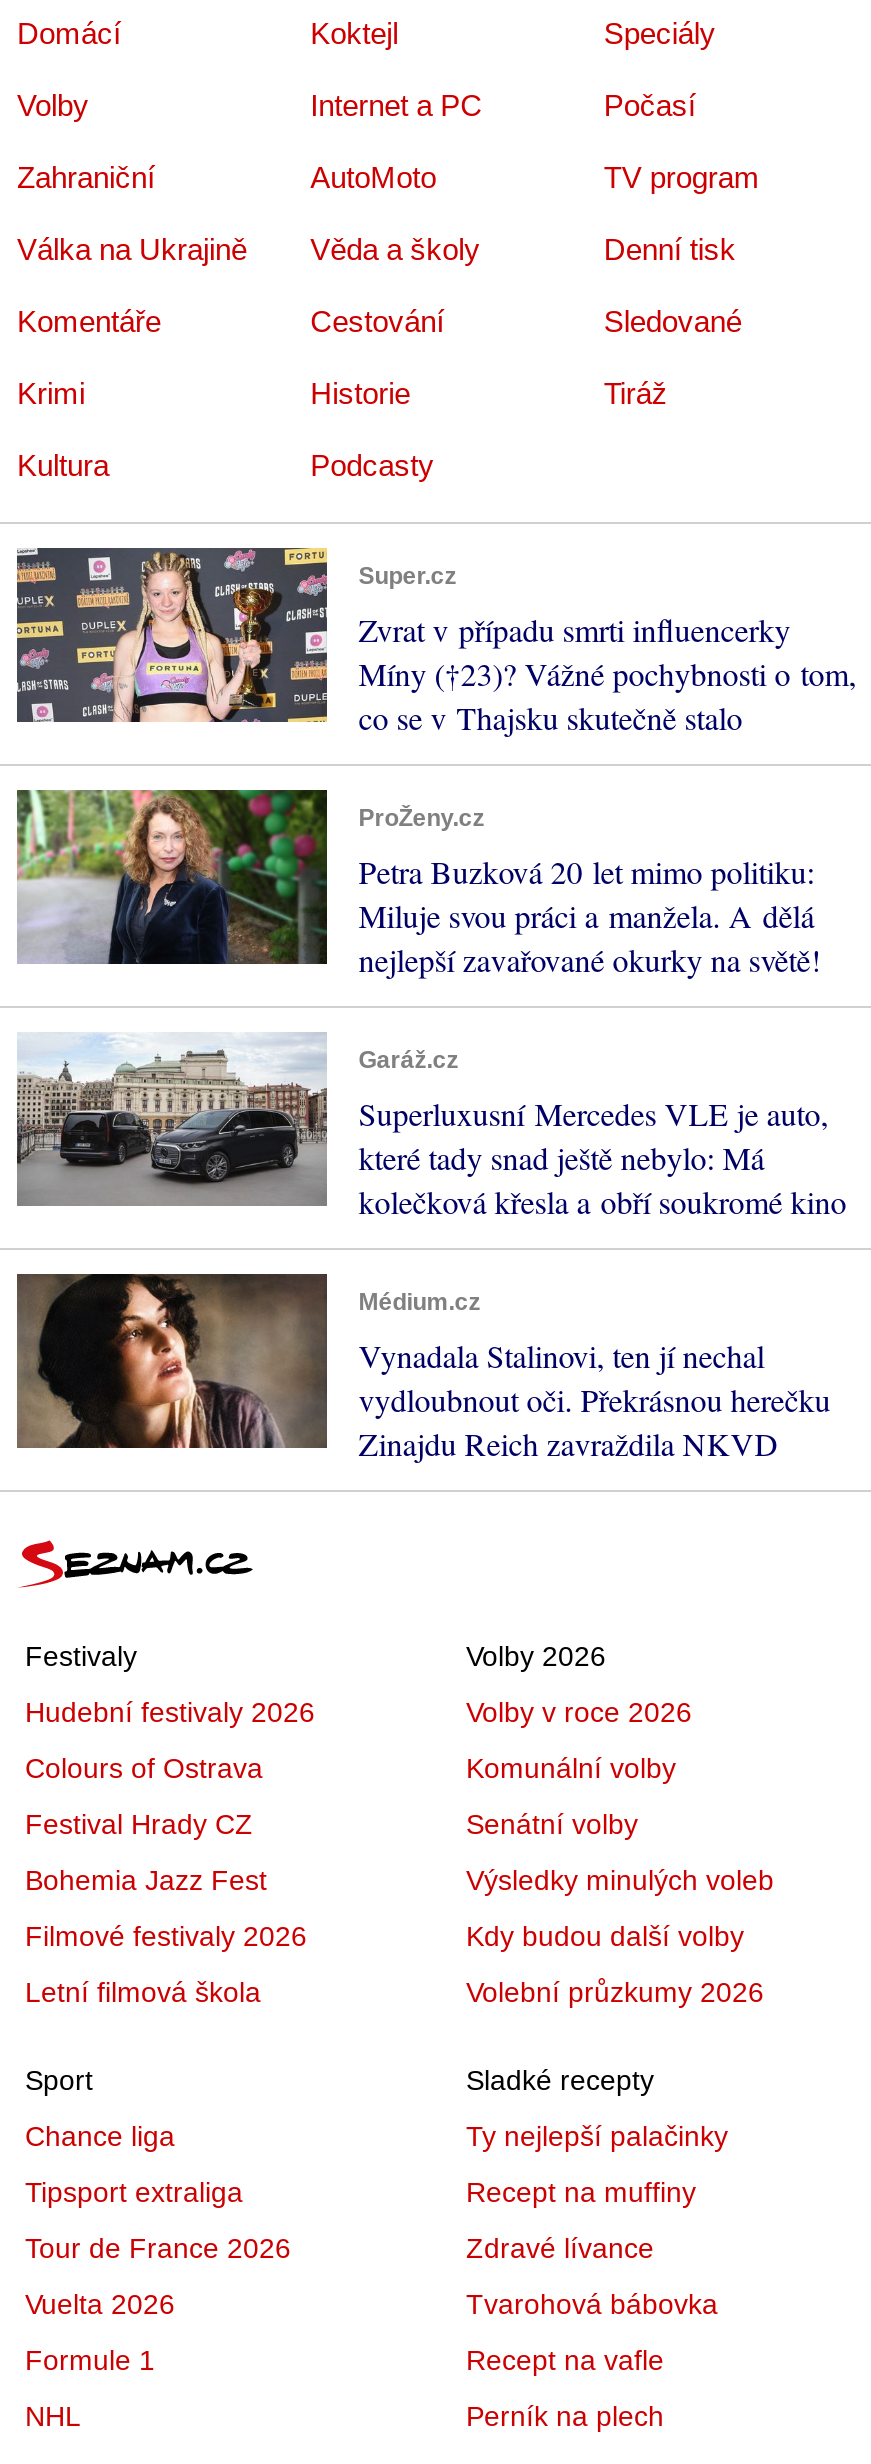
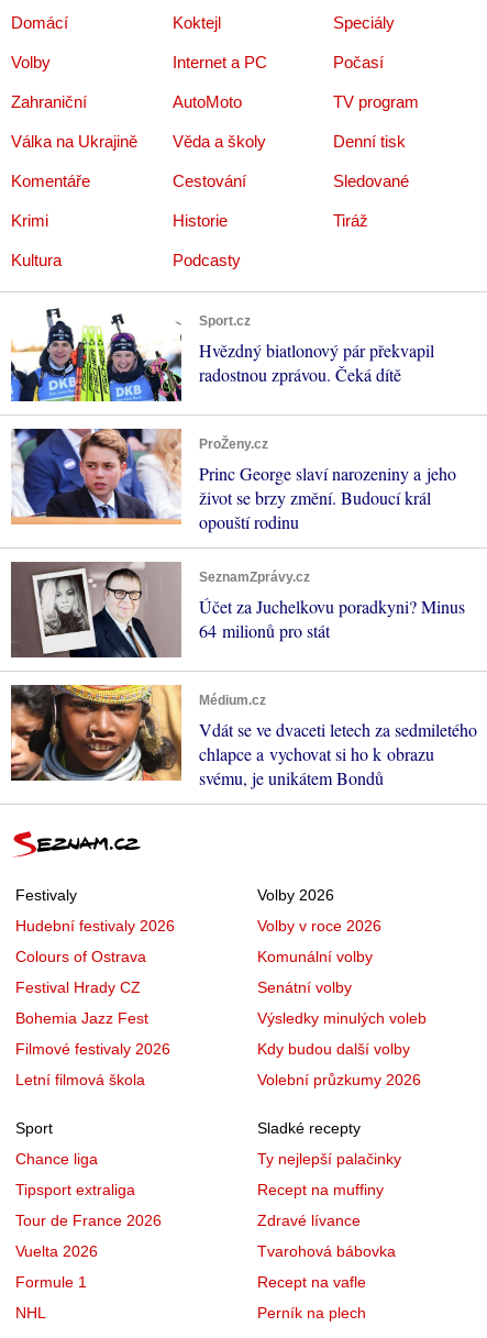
- [image]
- Super.cz
- Zvrat v případu smrti influencerky
- Míny (†23)? Vážné pochybnosti o tom,
- co se v Thajsku skutečně stalo
+ [image]
+ Sport.cz
+ Hvězdný biatlonový pár překvapil
+ radostnou zprávou. Čeká dítě

- [image]
- Petra Buzková 20 let mimo politiku:
- Miluje svou práci a manžela. A dělá
- nejlepší zavařované okurky na světě!
+ [image]
+ Princ George slaví narozeniny a jeho
+ život se brzy změní. Budoucí král
+ opouští rodinu

- [image]
- Garáž.cz
- Superluxusní Mercedes VLE je auto,
- které tady snad ještě nebylo: Má
- kolečková křesla a obří soukromé kino
+ [image]
+ SeznamZprávy.cz
+ Účet za Juchelkovu poradkyni? Minus
+ 64 milionů pro stát

- [image]
- Vynadala Stalinovi, ten jí nechal
- vydloubnout oči. Překrásnou herečku
- Zinajdu Reich zavraždila NKVD
+ [image]
+ Vdát se ve dvaceti letech za sedmiletého
+ chlapce a vychovat si ho k obrazu
+ svému, je unikátem Bondů
